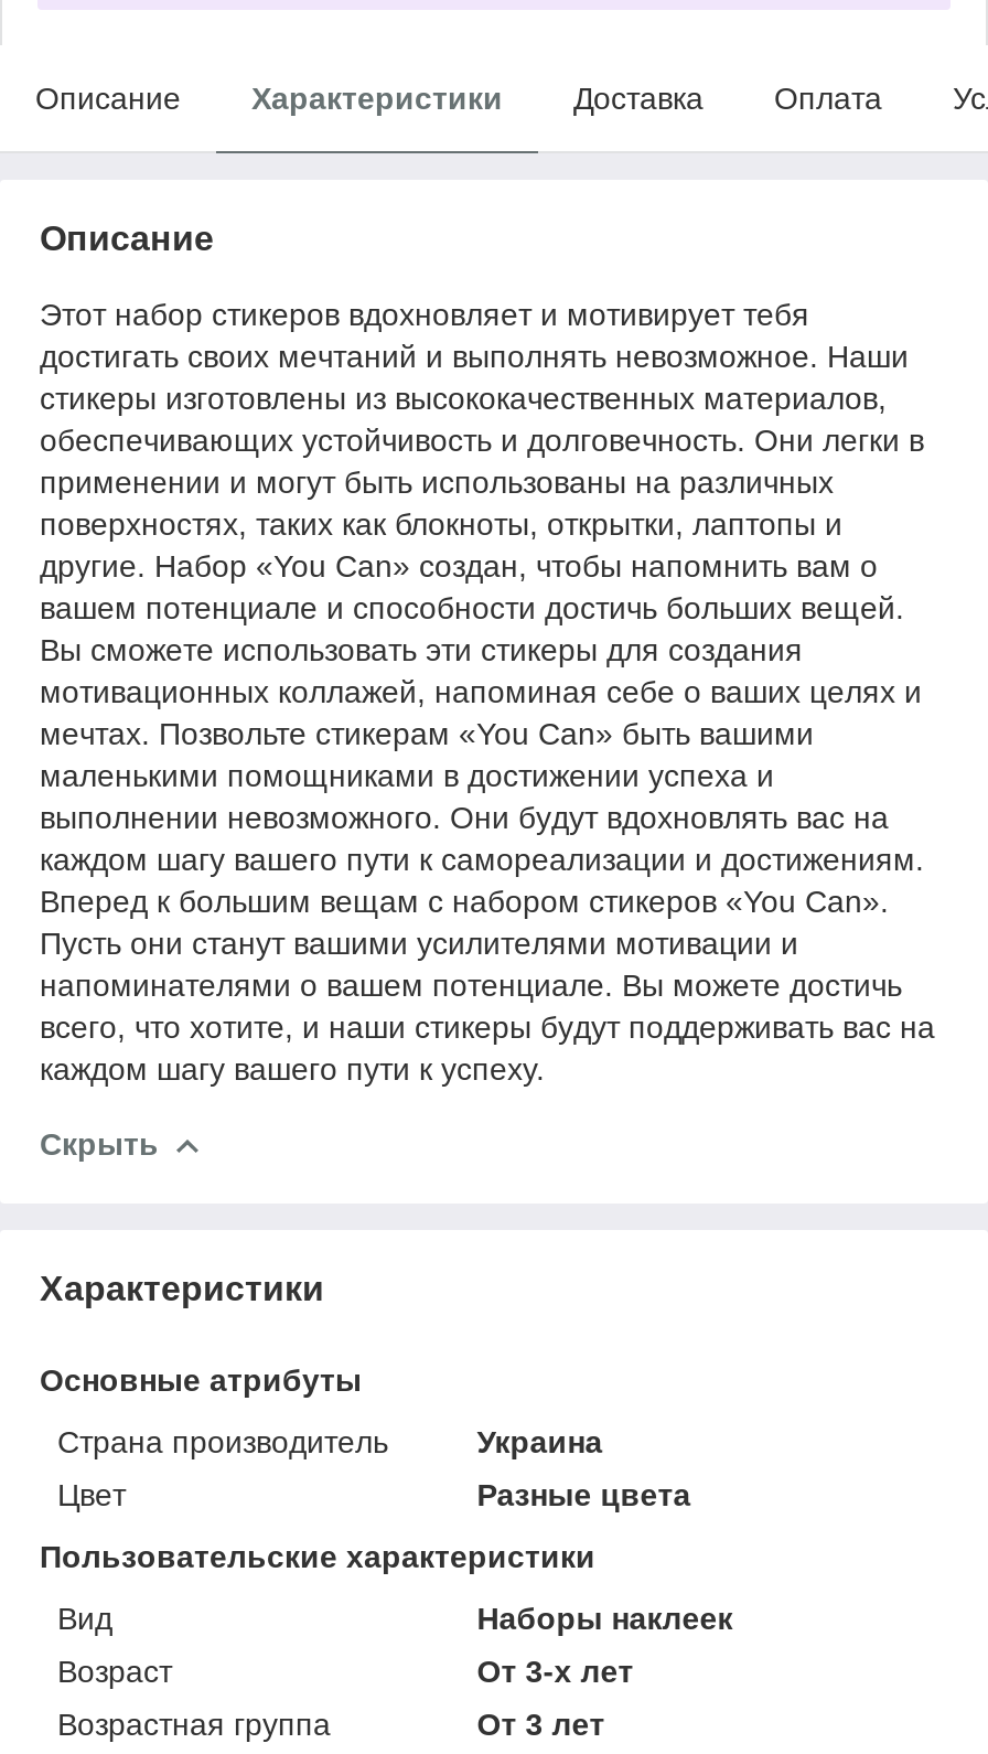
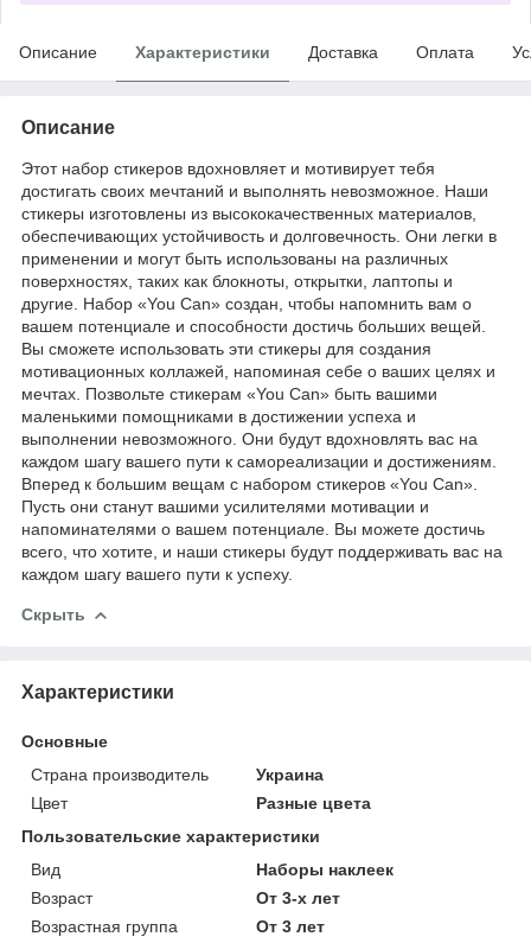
- Основные атрибуты
+ Основные
